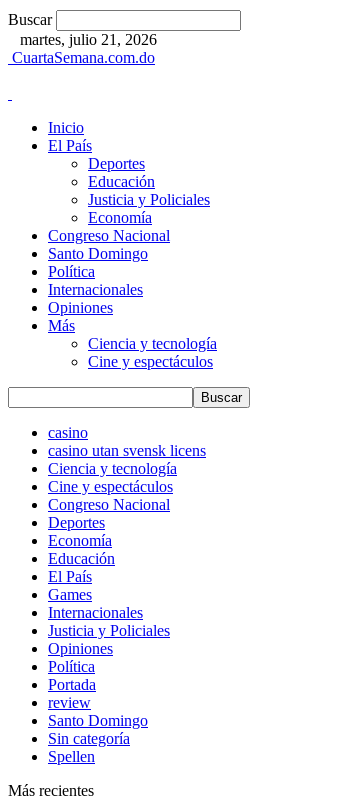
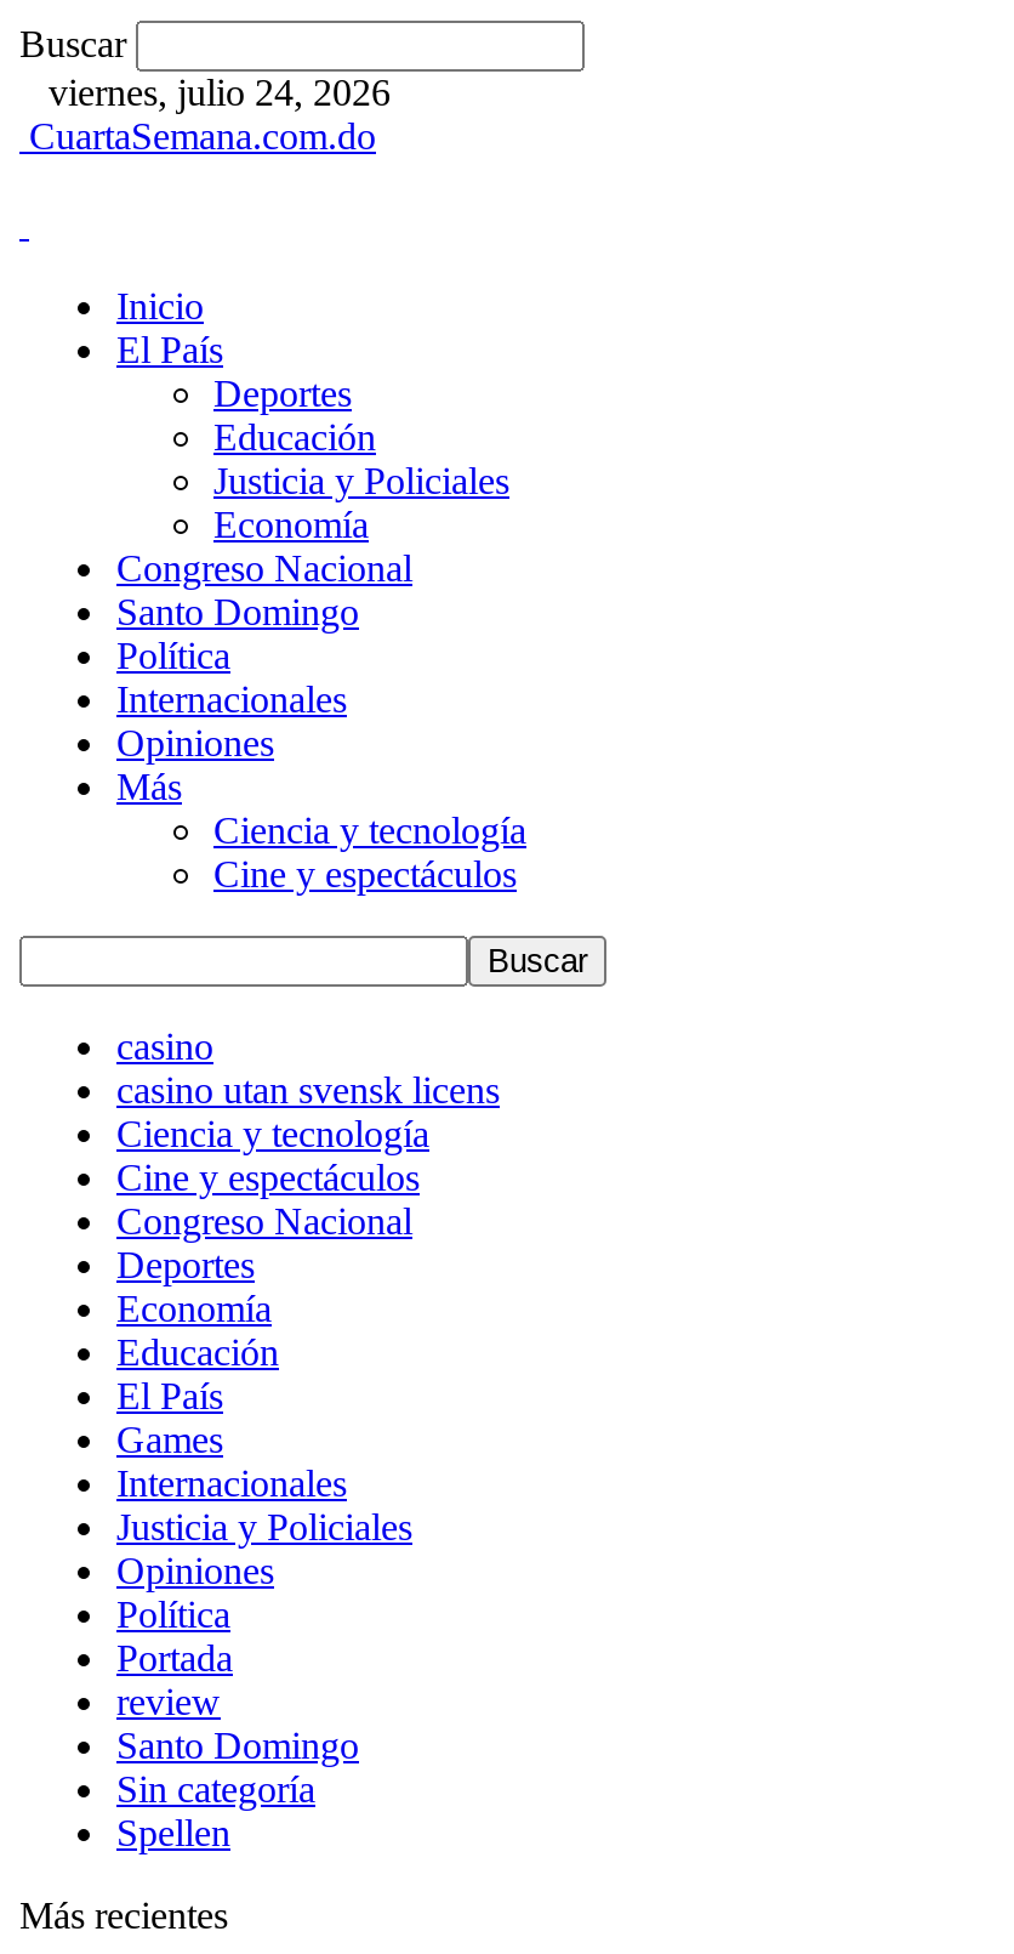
- martes, julio 21, 2026
+ viernes, julio 24, 2026
